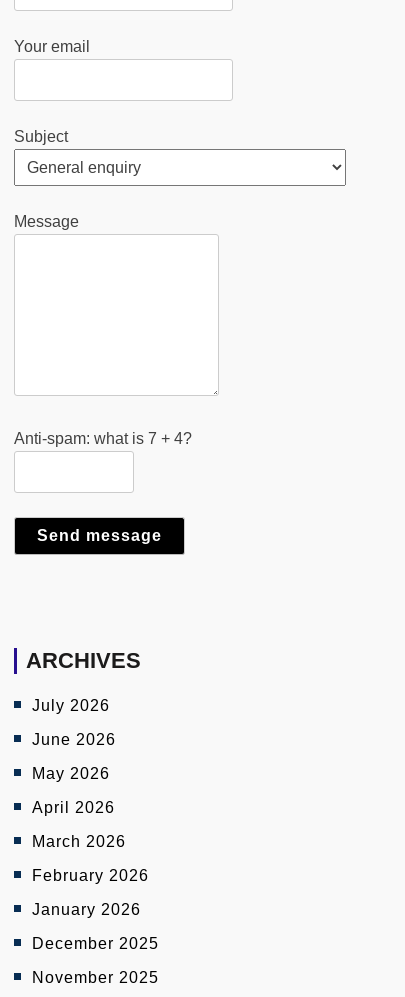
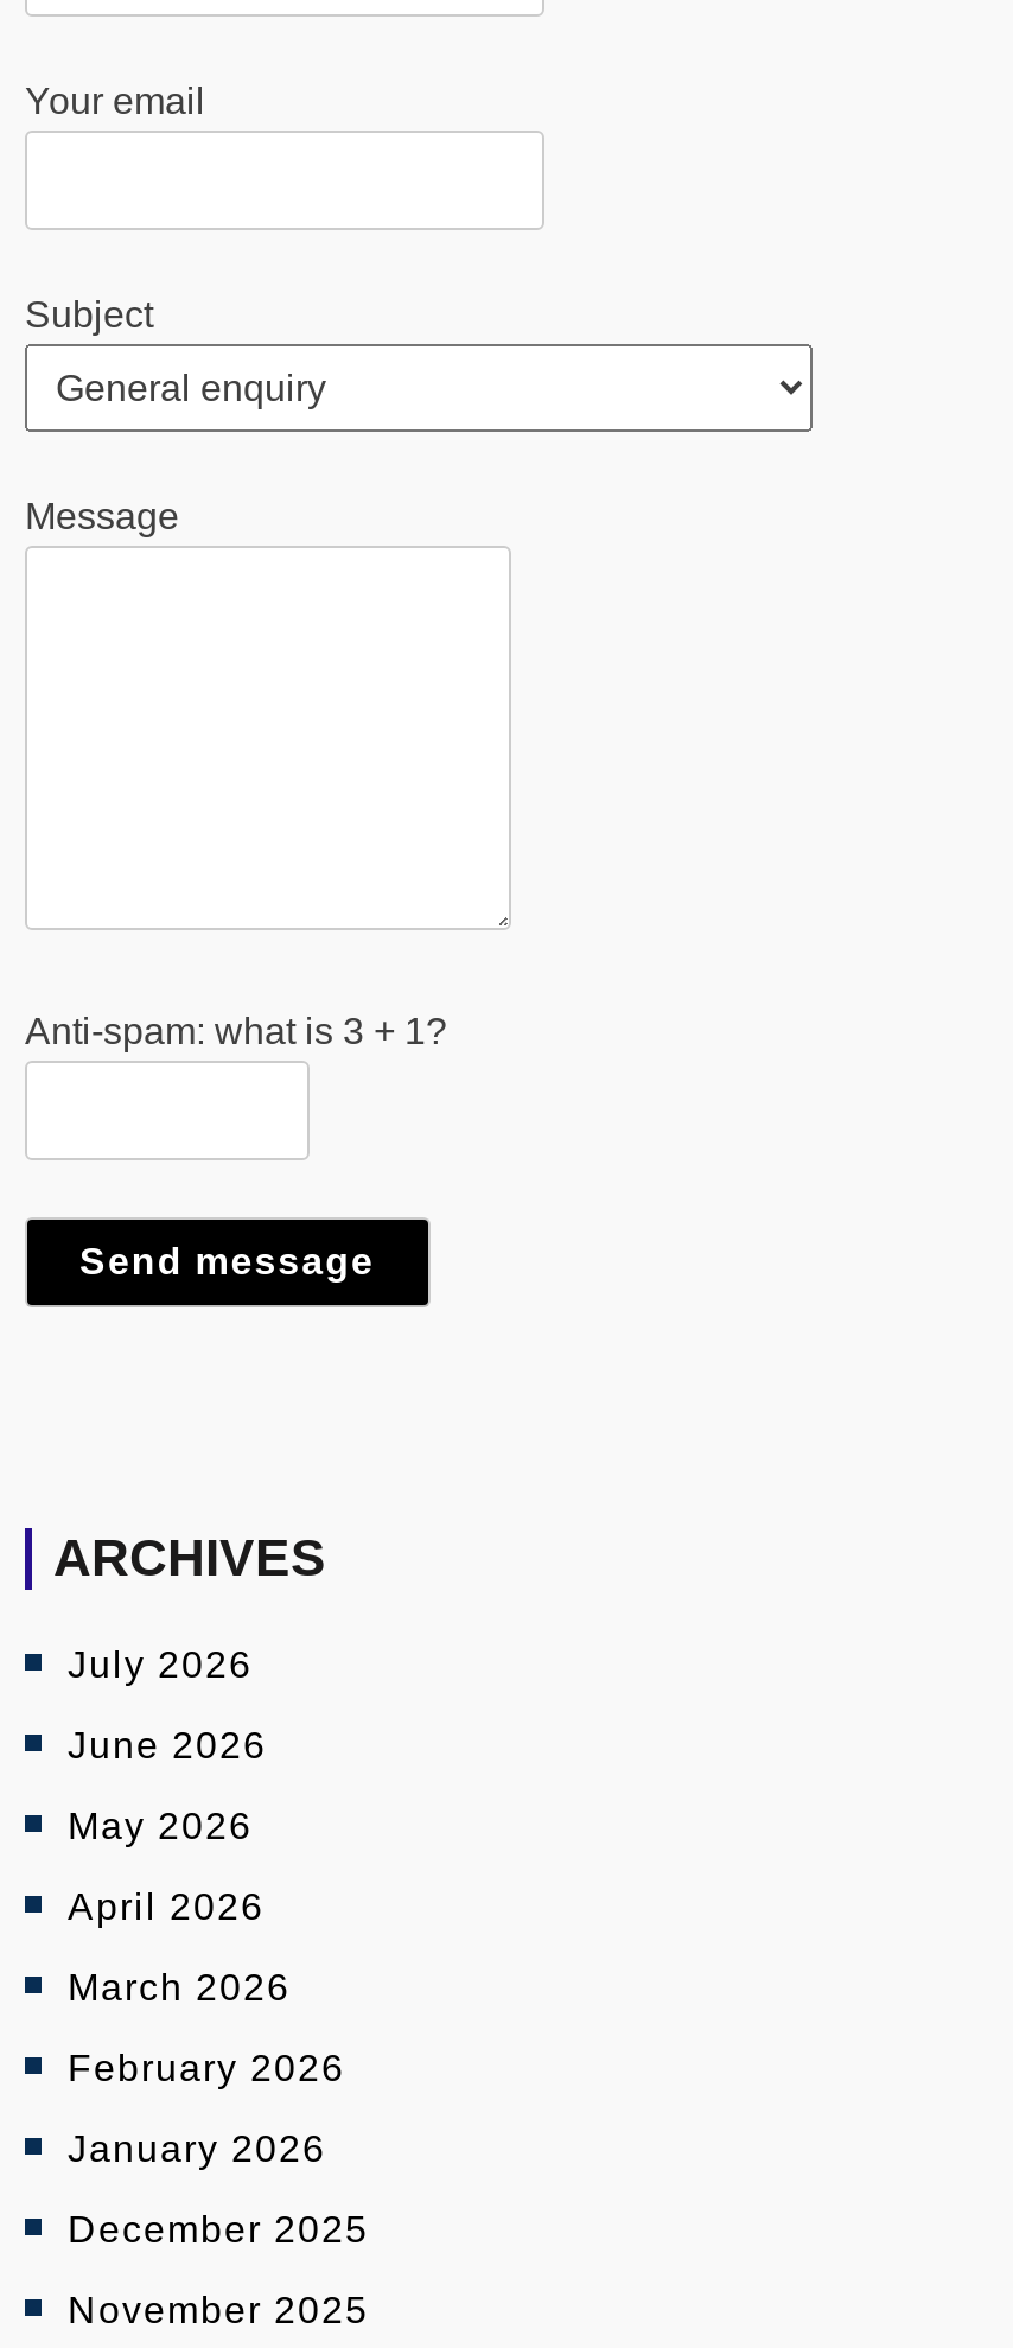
- Anti-spam: what is 7 + 4?
+ Anti-spam: what is 3 + 1?
